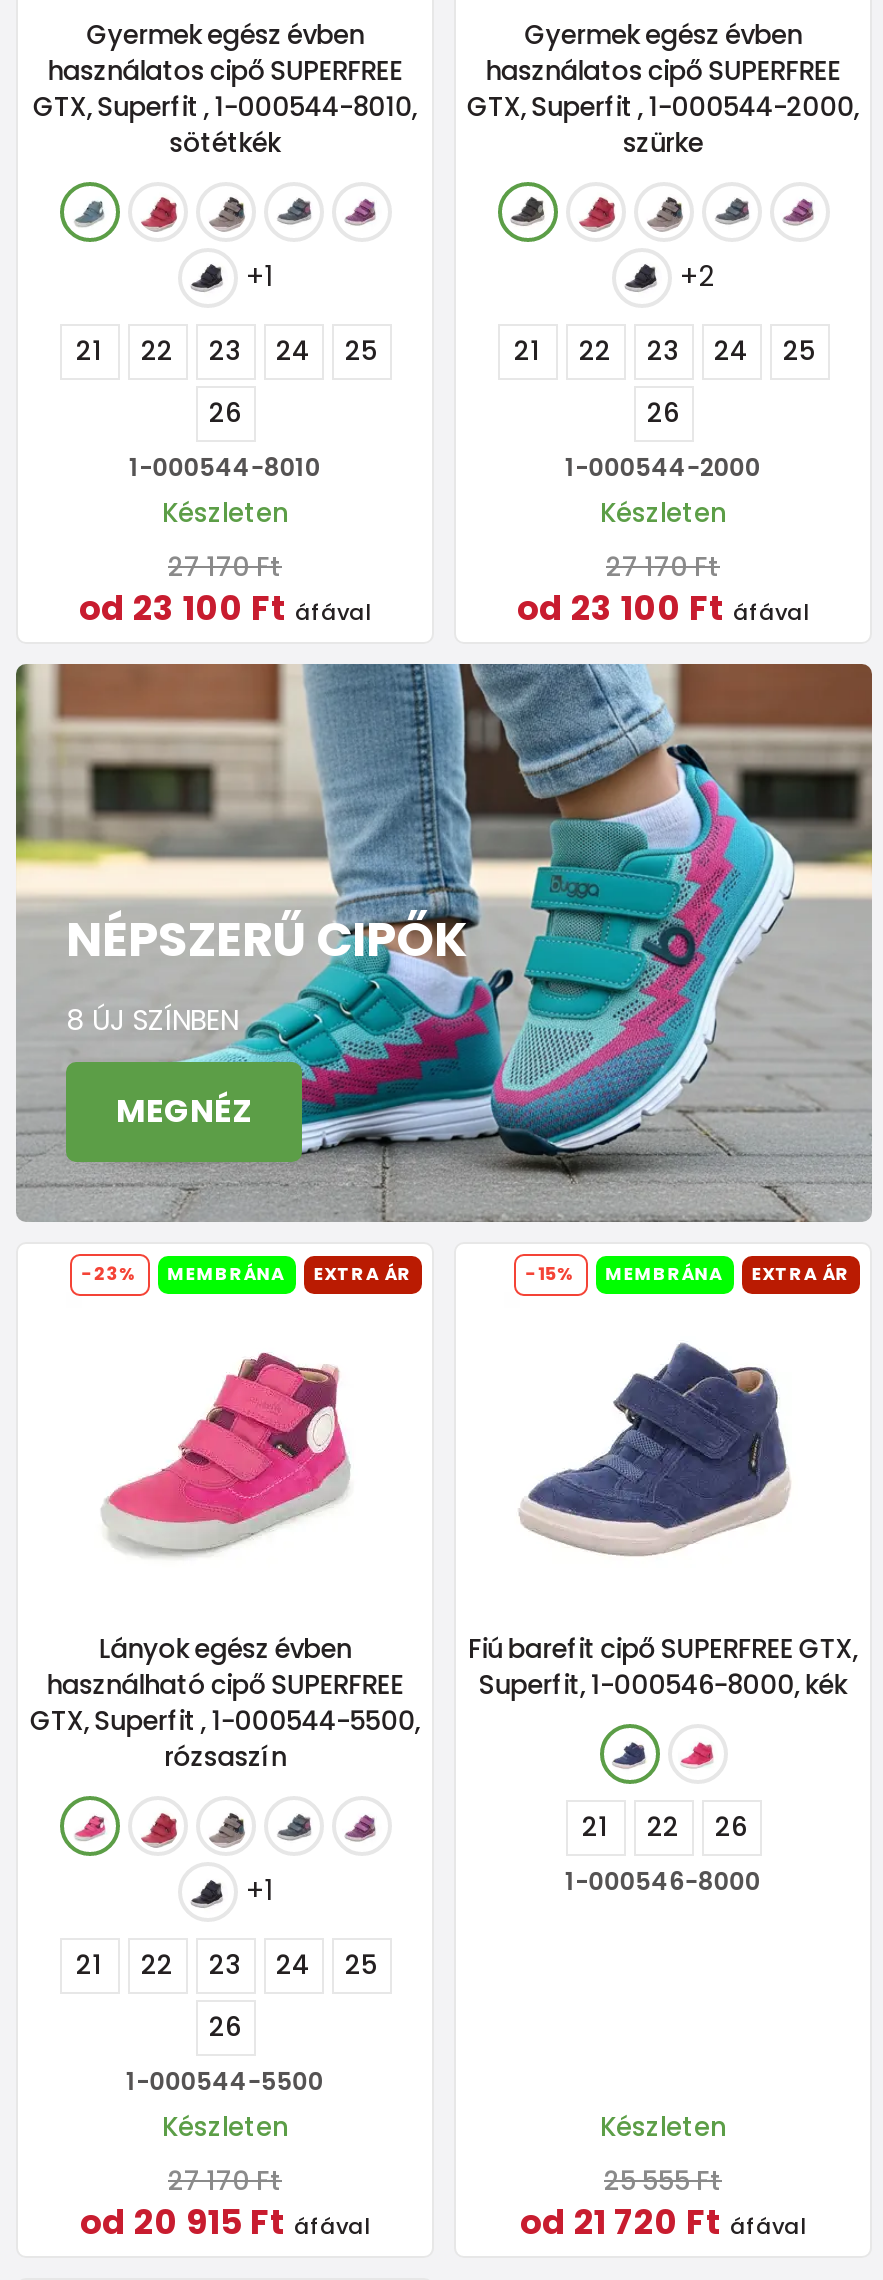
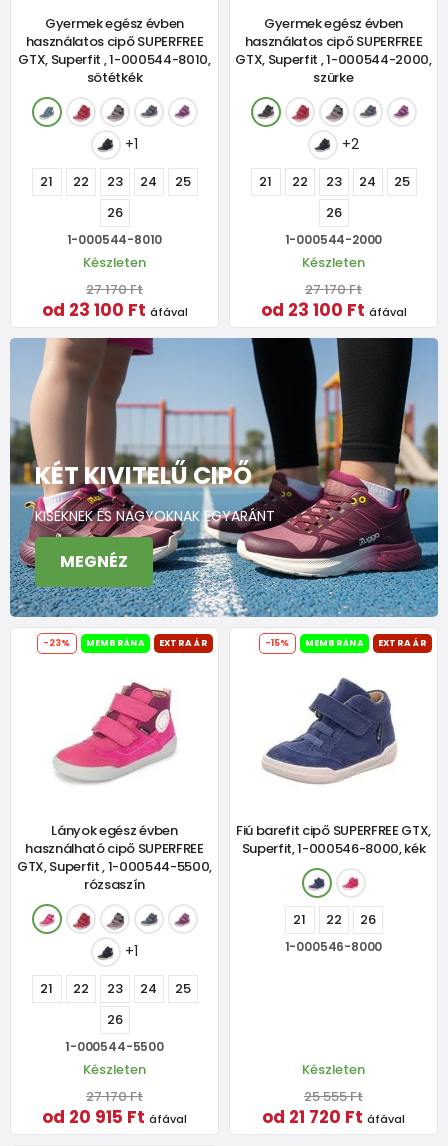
- [image]
- NÉPSZERŰ CIPŐK
- 8 ÚJ SZÍNBEN
+ [image]
+ KÉT KIVITELŰ CIPŐ
+ KISEKNEK ÉS NAGYOKNAK EGYARÁNT
